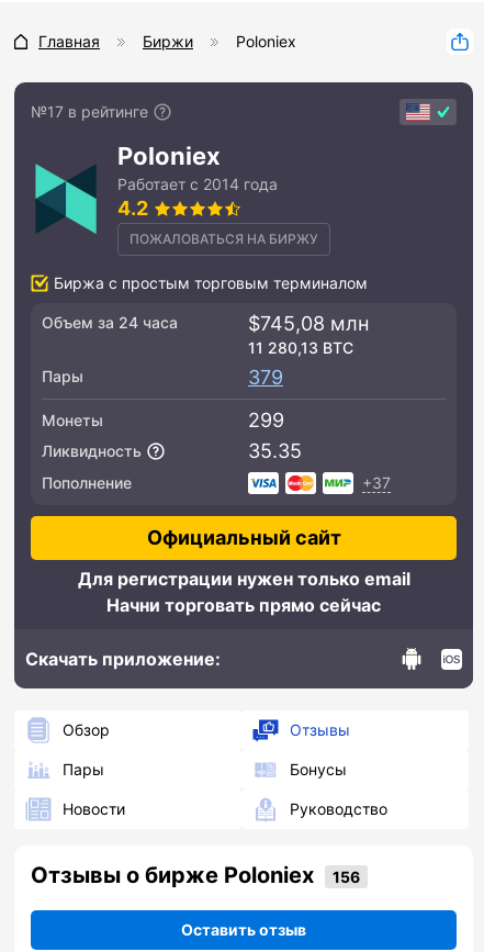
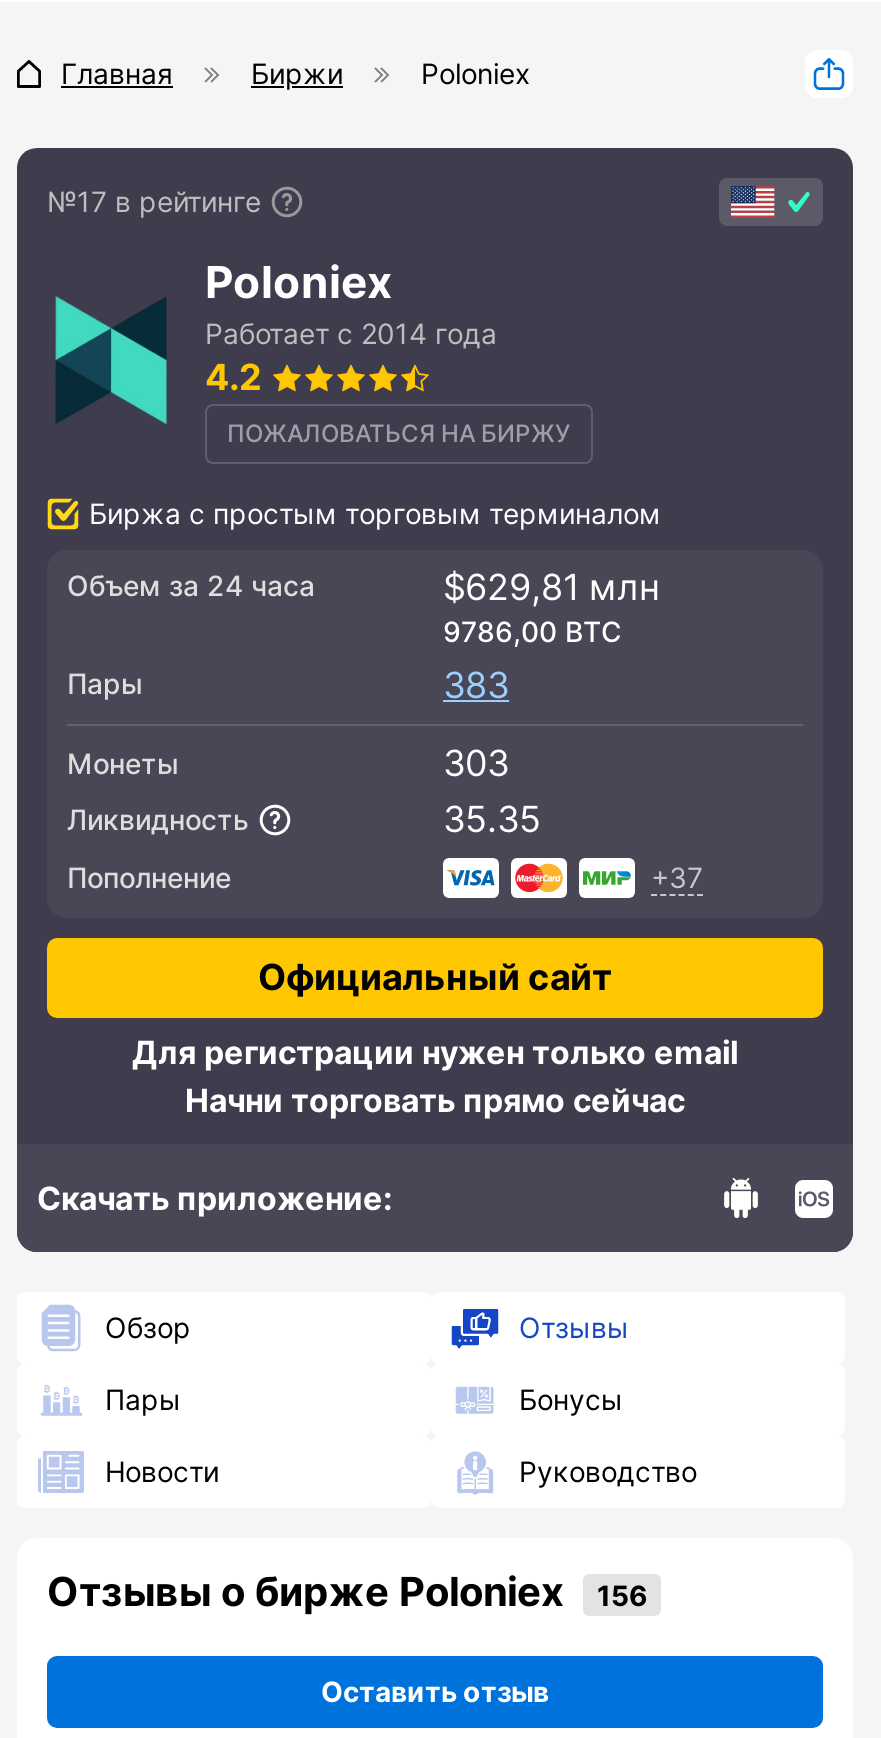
- $745,08 млн
+ $629,81 млн

- 11 280,13 BTC
+ 9786,00 BTC

- 379
+ 383

- 299
+ 303
